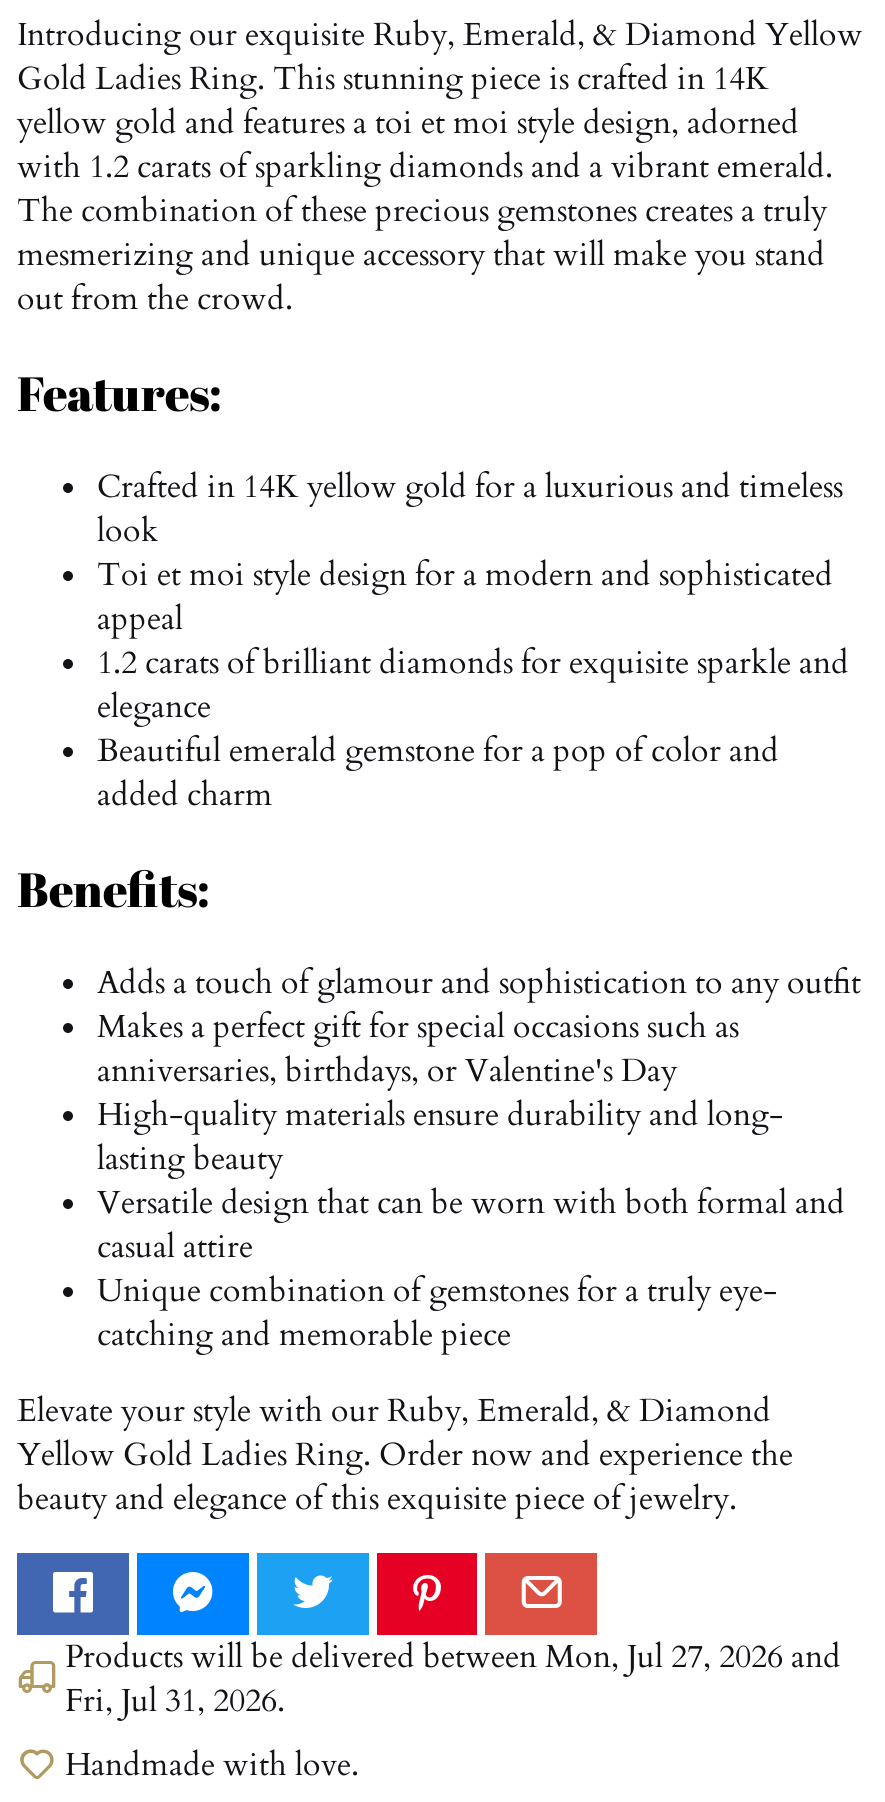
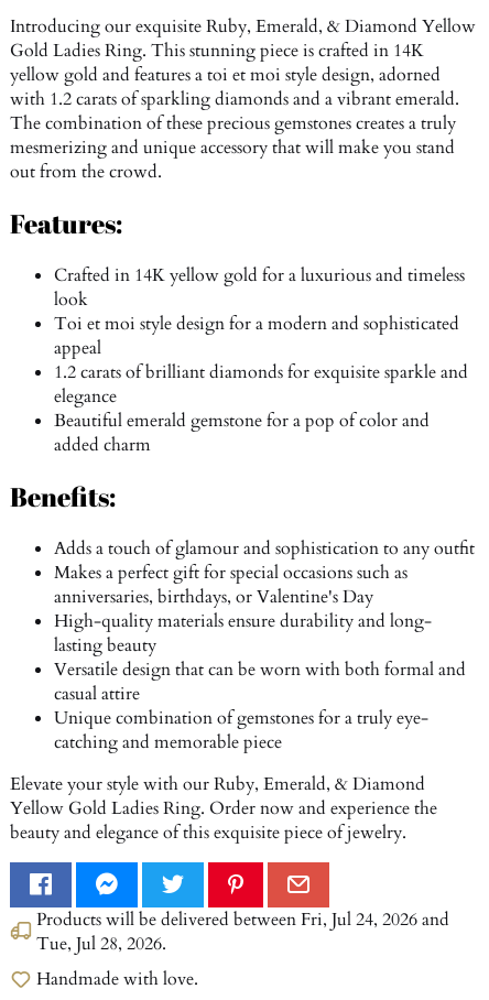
- Products will be delivered betweenMon, Jul 27, 2026 and
+ Products will be delivered betweenFri, Jul 24, 2026 and

- Fri, Jul 31, 2026.
+ Tue, Jul 28, 2026.
